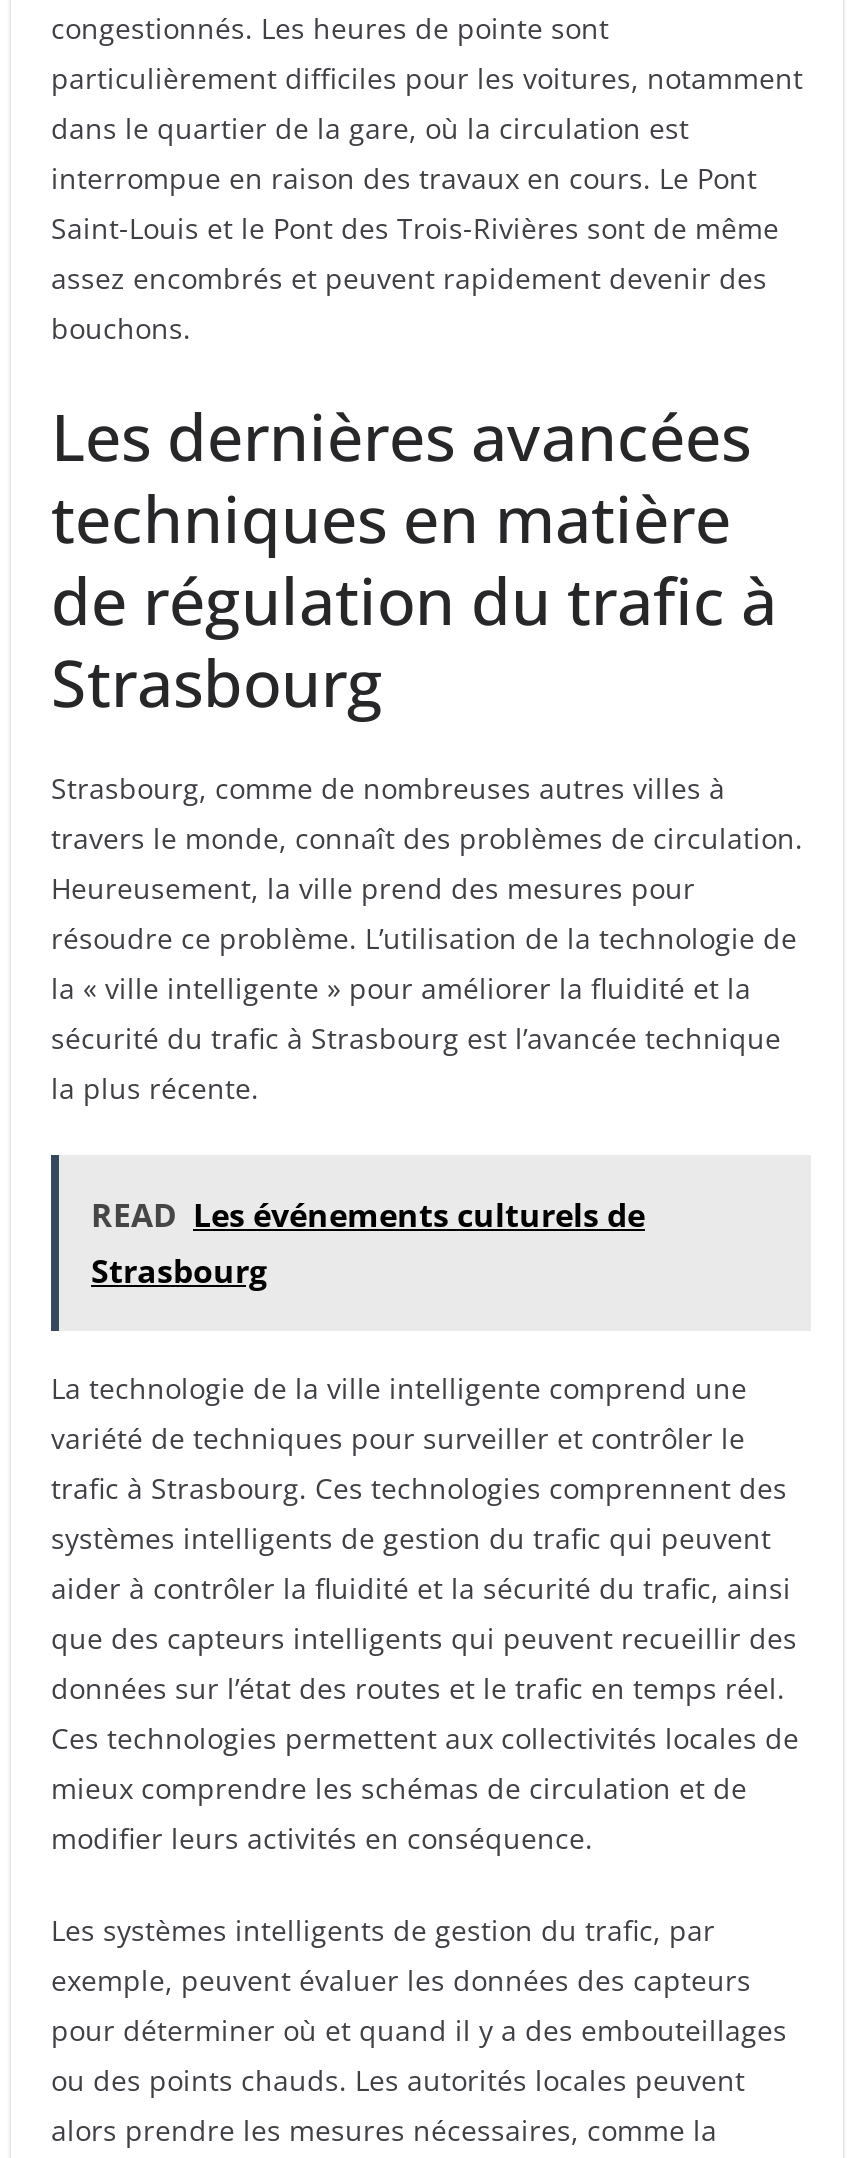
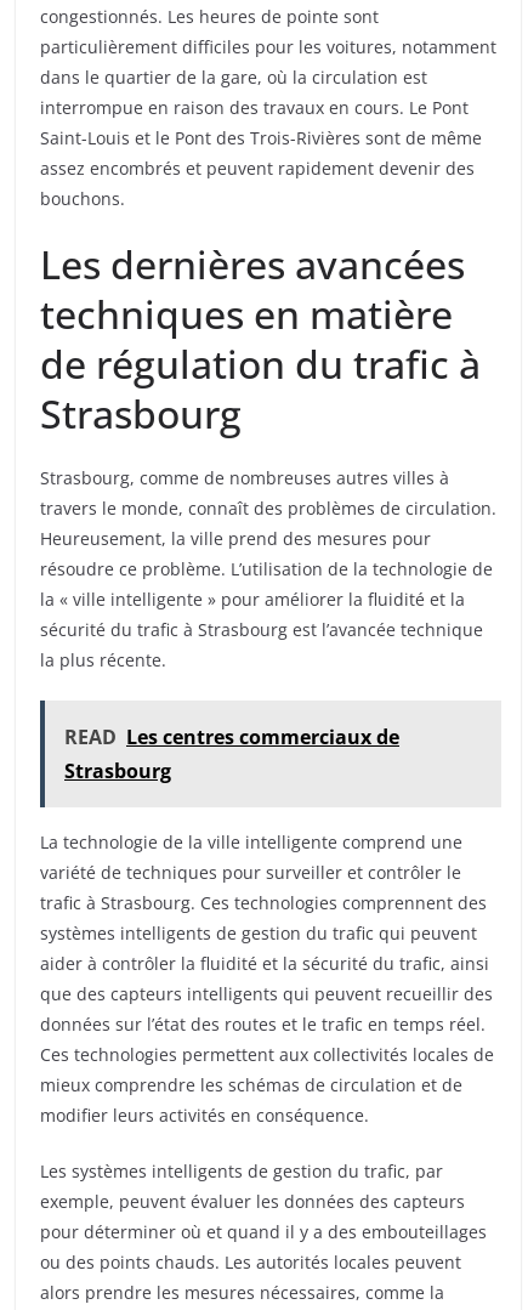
- READ Les événements culturels de
+ READ Les centres commerciaux de
